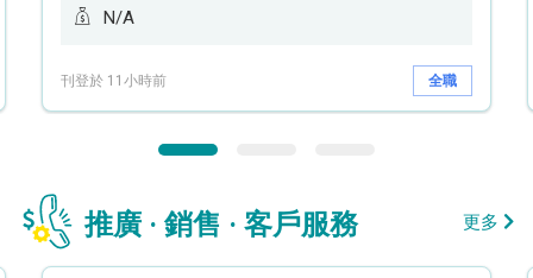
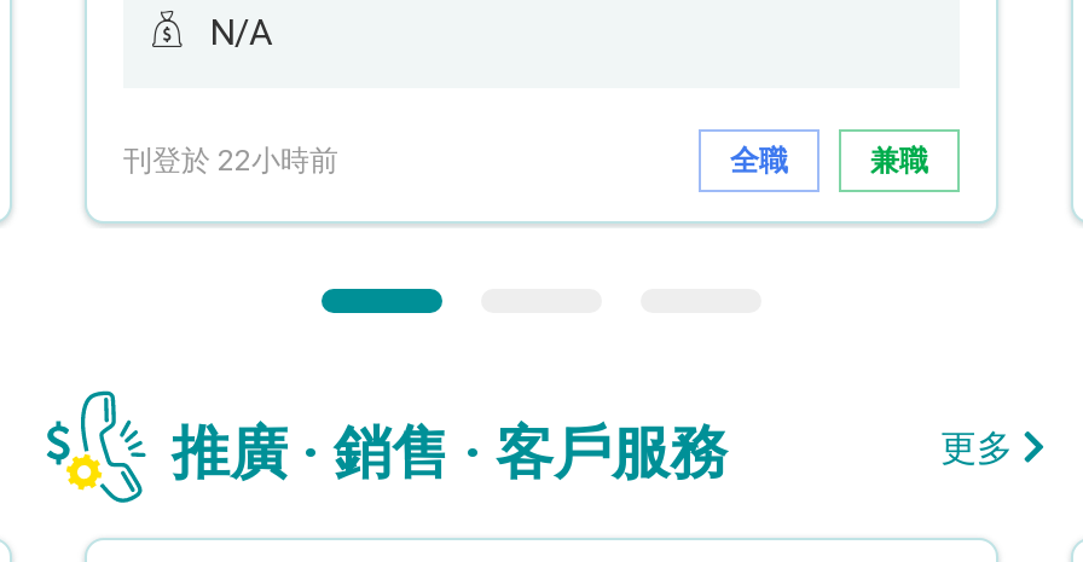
- 刊登於 11小時前
+ 刊登於 22小時前

+ 兼職
